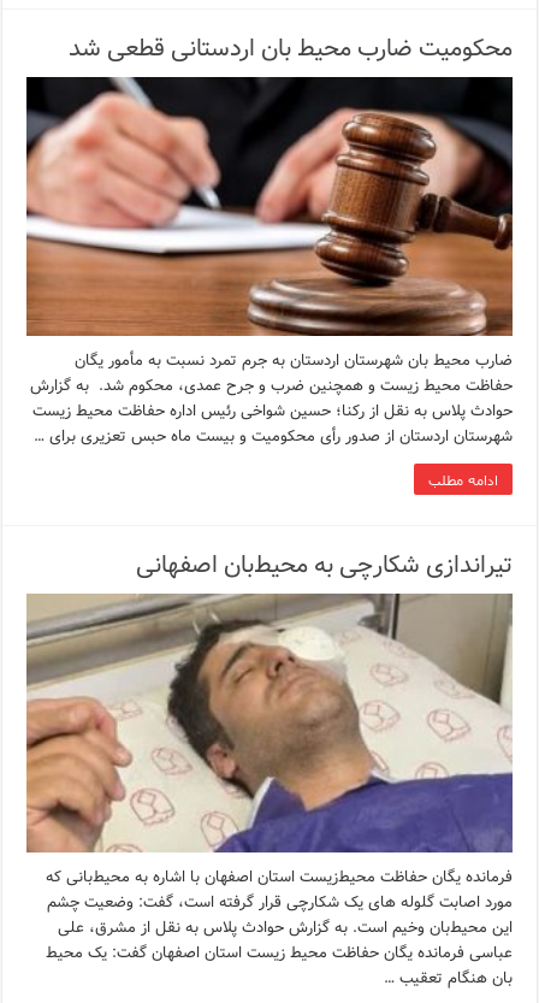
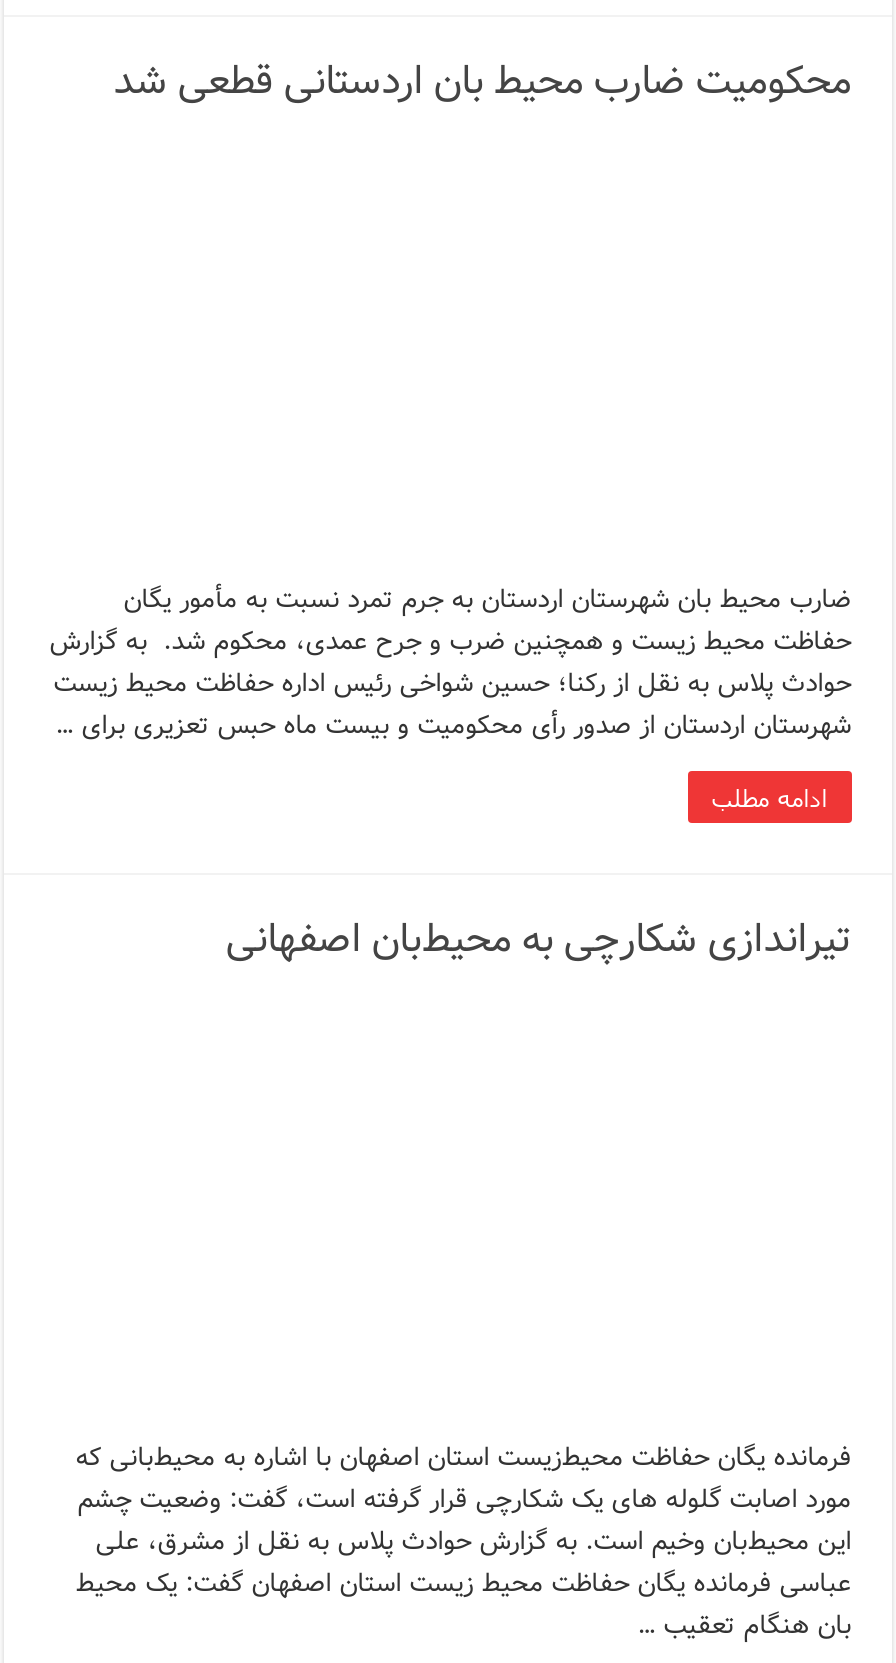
- [image]

- [image]
